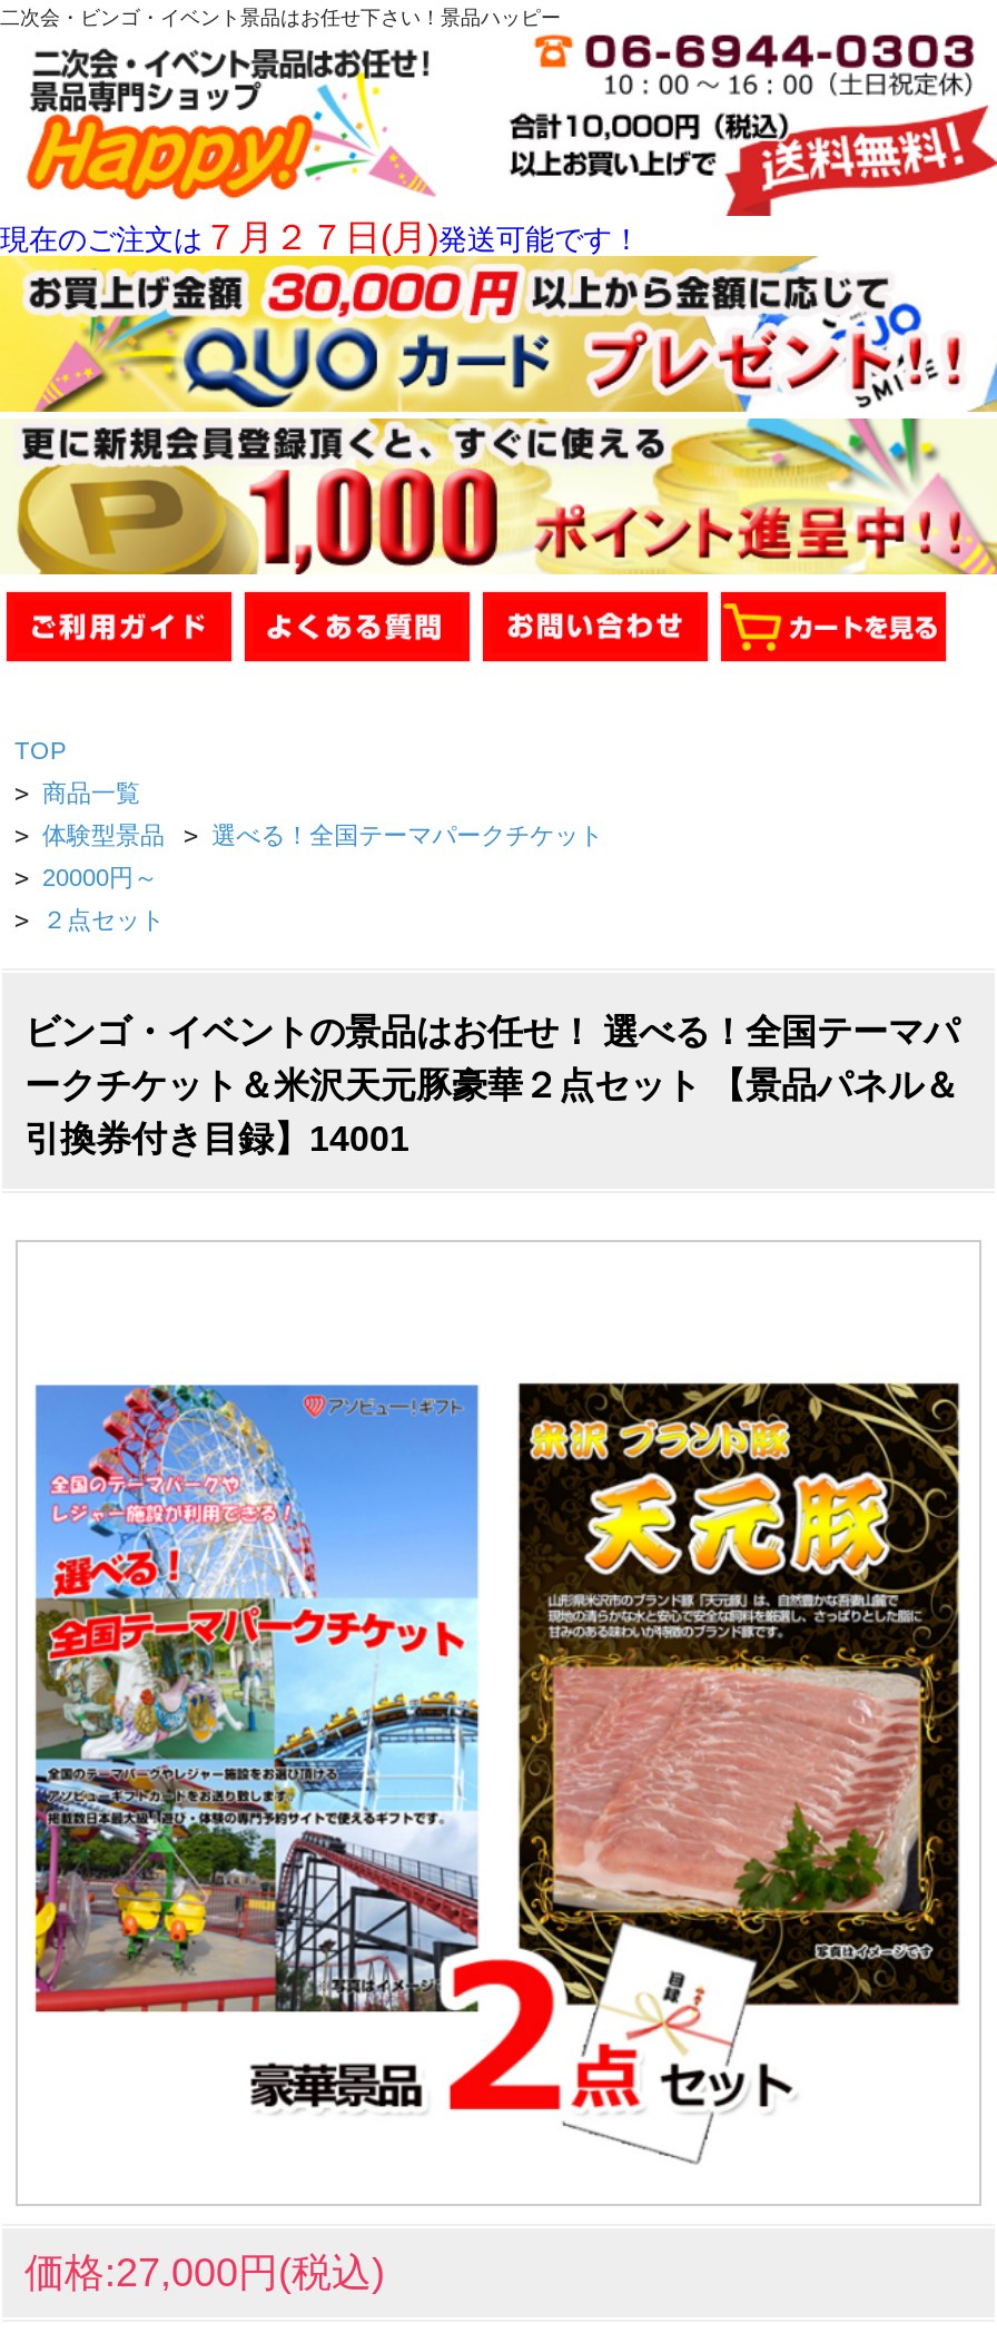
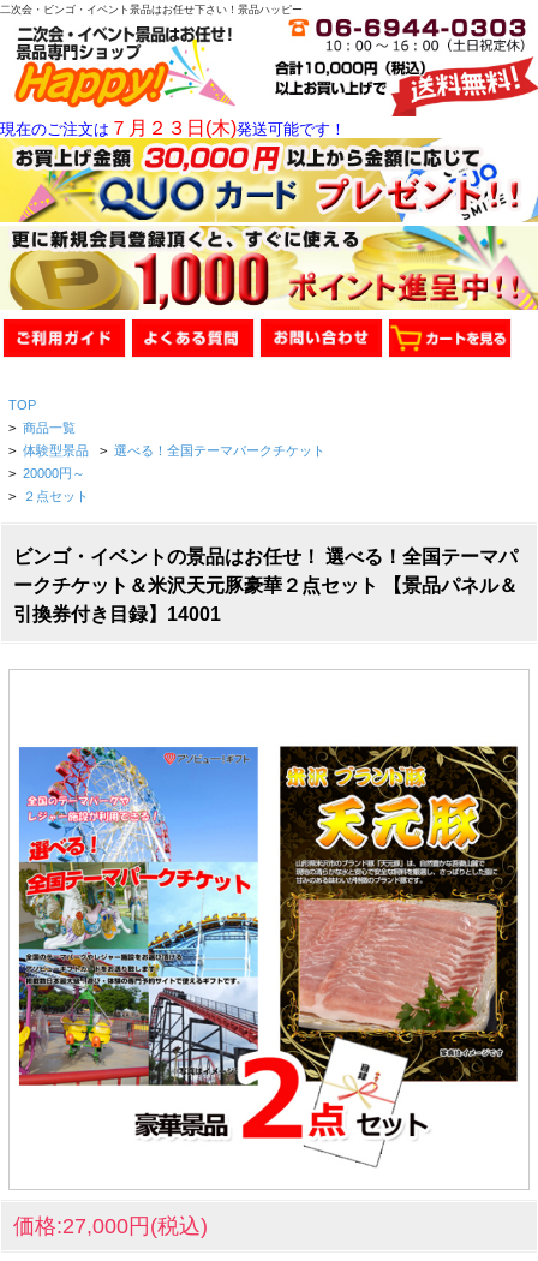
- 現在のご注文は７月２７日(月)発送可能です！
+ 現在のご注文は７月２３日(木)発送可能です！
